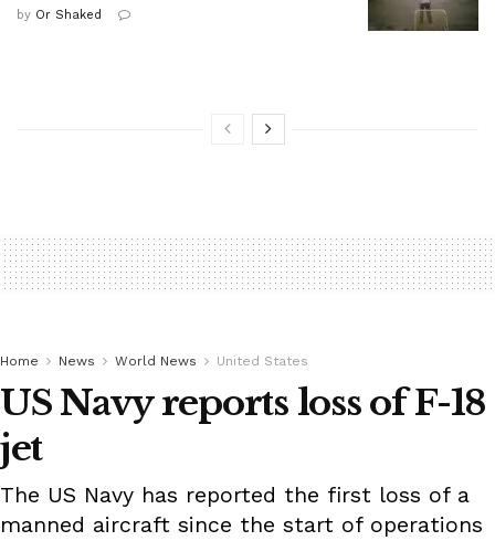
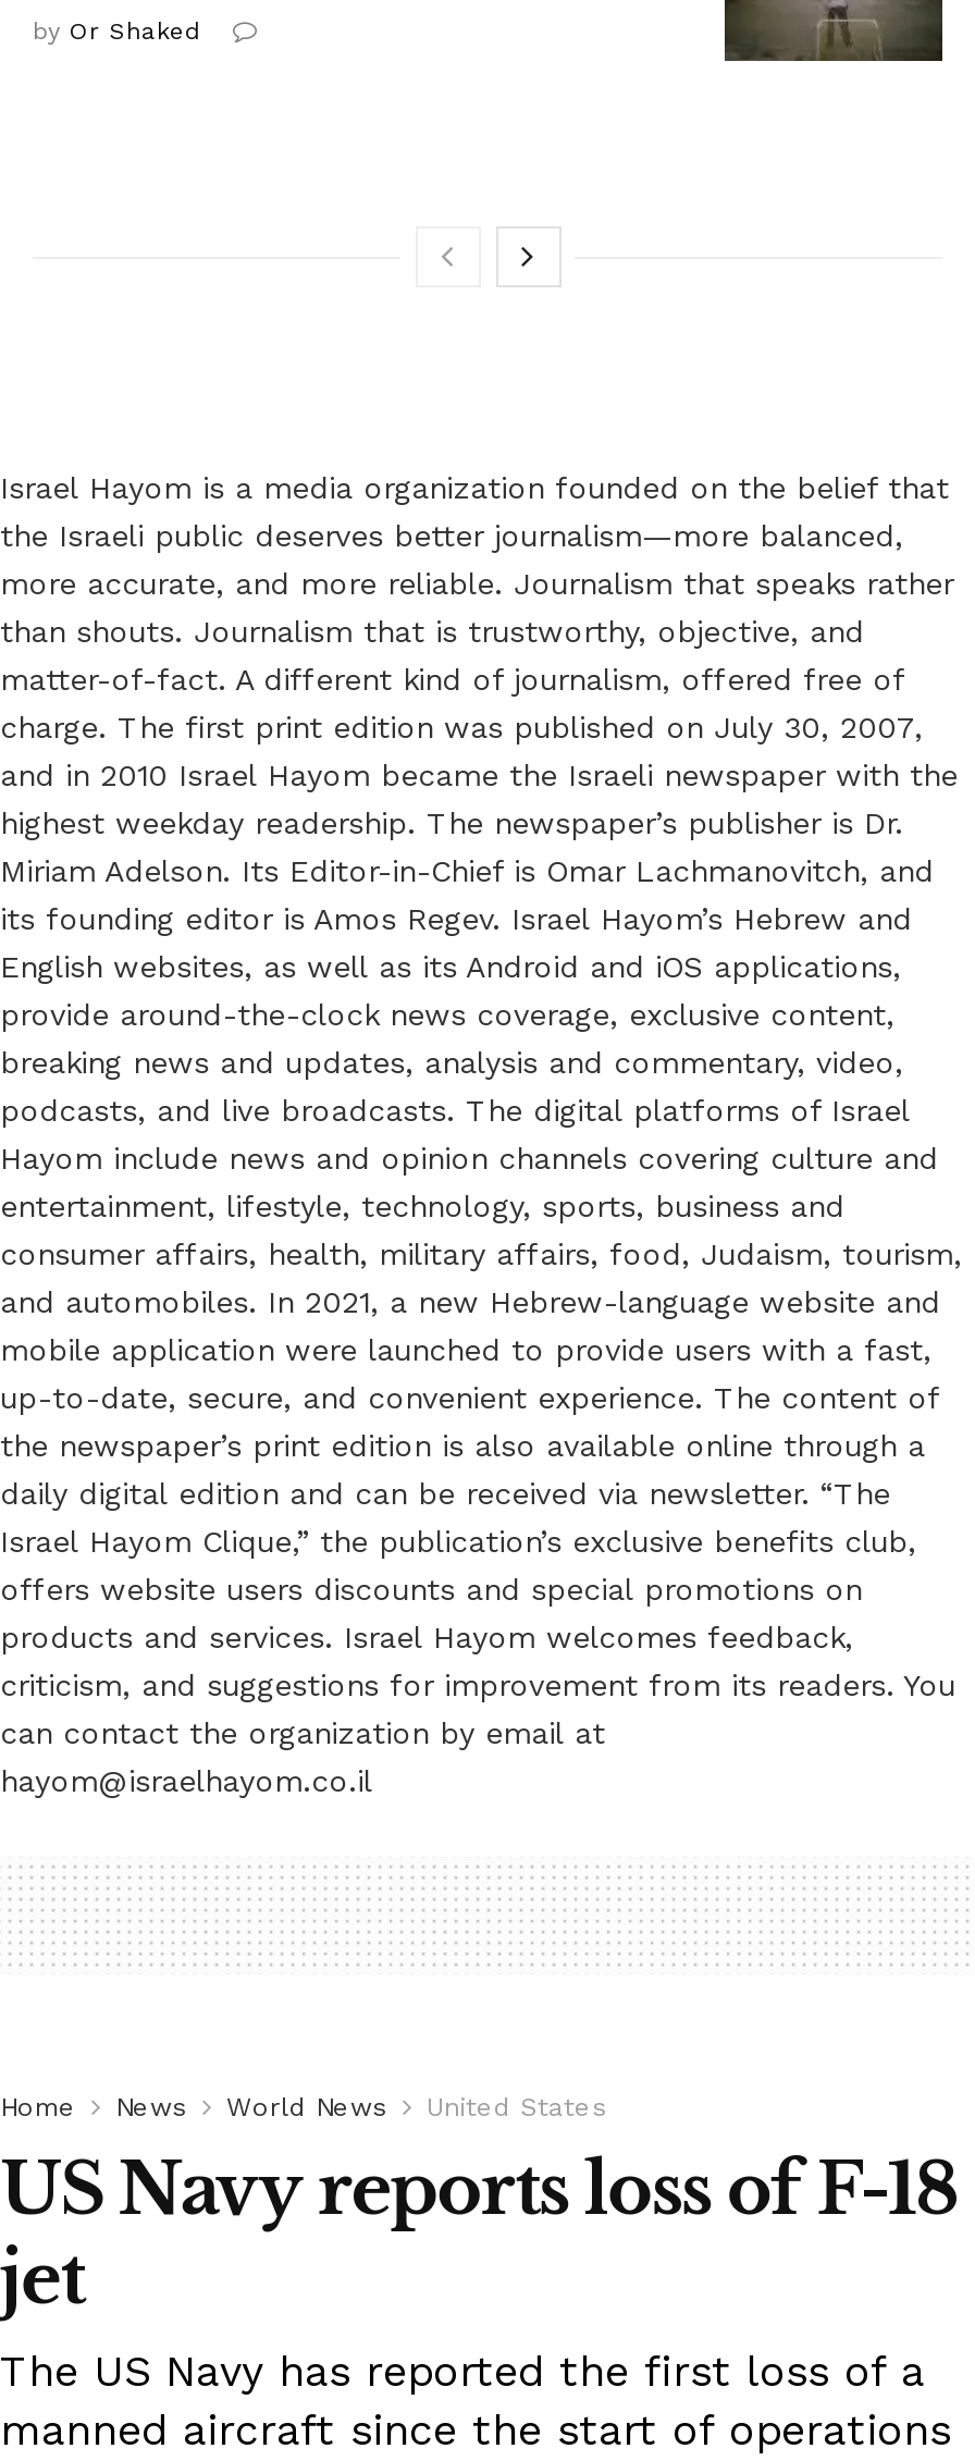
+ Israel Hayom is a media organization founded on the belief that
+ the Israeli public deserves better journalism—more balanced,
+ more accurate, and more reliable. Journalism that speaks rather
+ than shouts. Journalism that is trustworthy, objective, and
+ matter-of-fact. A different kind of journalism, offered free of
+ charge. The first print edition was published on July 30, 2007,
+ and in 2010 Israel Hayom became the Israeli newspaper with the
+ highest weekday readership. The newspaper’s publisher is Dr.
+ Miriam Adelson. Its Editor-in-Chief is Omar Lachmanovitch, and
+ its founding editor is Amos Regev. Israel Hayom’s Hebrew and
+ English websites, as well as its Android and iOS applications,
+ provide around-the-clock news coverage, exclusive content,
+ breaking news and updates, analysis and commentary, video,
+ podcasts, and live broadcasts. The digital platforms of Israel
+ Hayom include news and opinion channels covering culture and
+ entertainment, lifestyle, technology, sports, business and
+ consumer affairs, health, military affairs, food, Judaism, tourism,
+ and automobiles. In 2021, a new Hebrew-language website and
+ mobile application were launched to provide users with a fast,
+ up-to-date, secure, and convenient experience. The content of
+ the newspaper’s print edition is also available online through a
+ daily digital edition and can be received via newsletter. “The
+ Israel Hayom Clique,” the publication’s exclusive benefits club,
+ offers website users discounts and special promotions on
+ products and services. Israel Hayom welcomes feedback,
+ criticism, and suggestions for improvement from its readers. You
+ can contact the organization by email at
+ hayom@israelhayom.co.il
